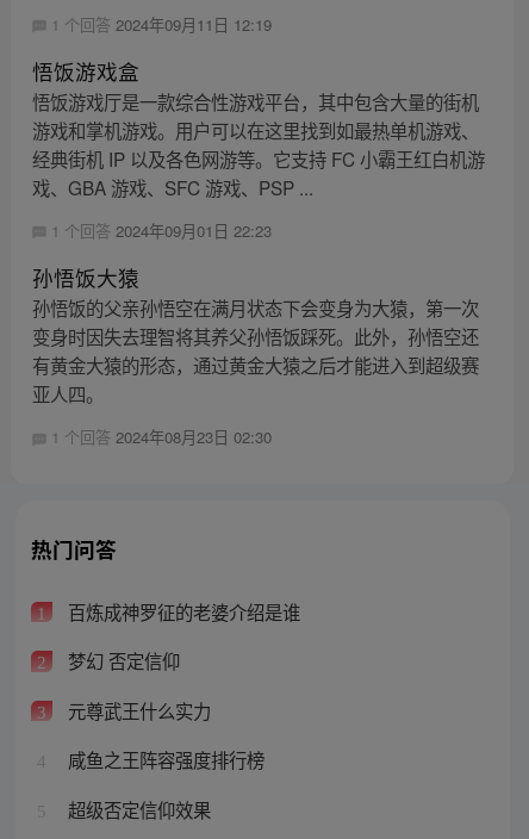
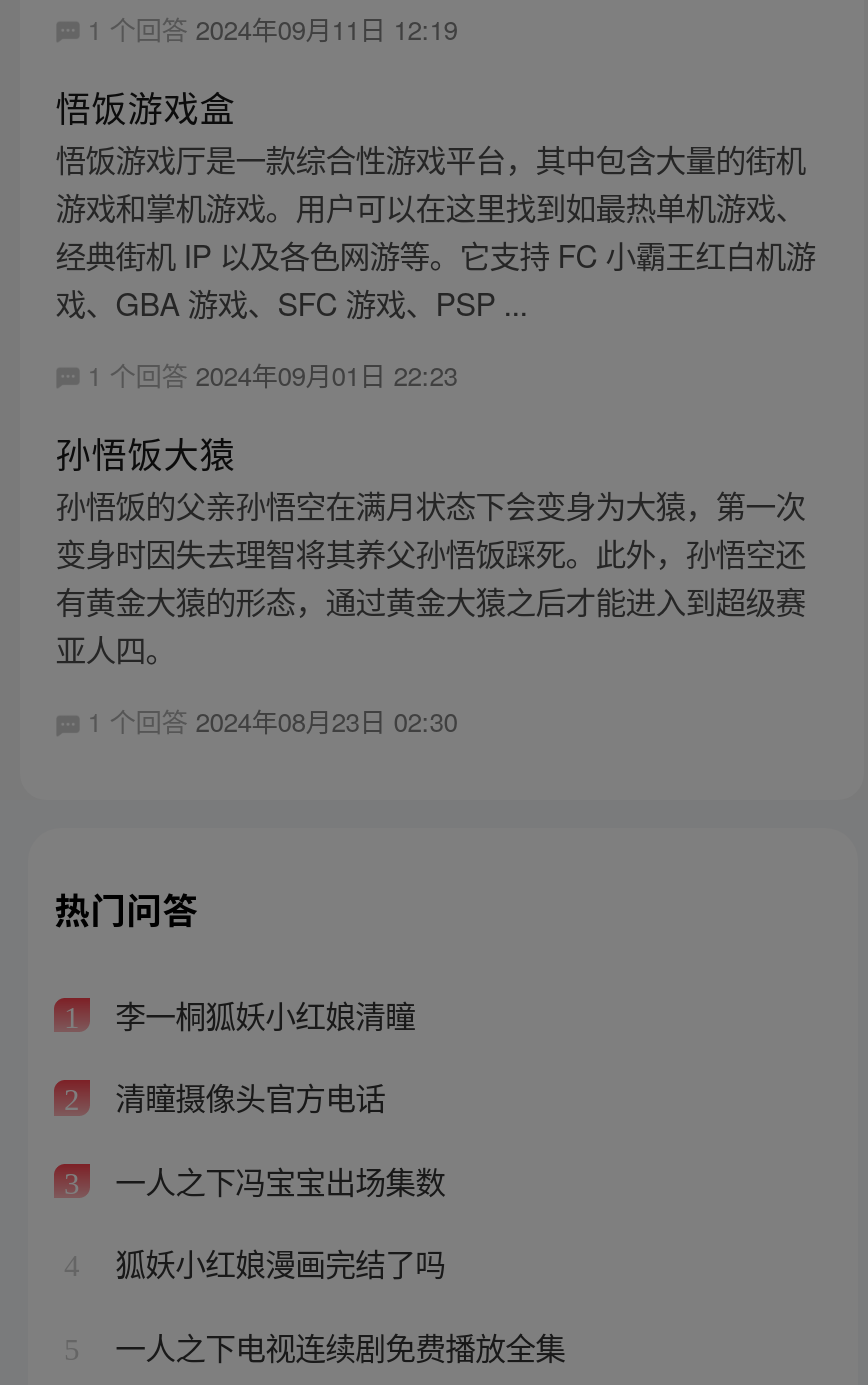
- 百炼成神罗征的老婆介绍是谁
+ 李一桐狐妖小红娘清瞳

- 梦幻 否定信仰
+ 清瞳摄像头官方电话

- 元尊武王什么实力
+ 一人之下冯宝宝出场集数

- 咸鱼之王阵容强度排行榜
+ 狐妖小红娘漫画完结了吗

- 超级否定信仰效果
+ 一人之下电视连续剧免费播放全集
